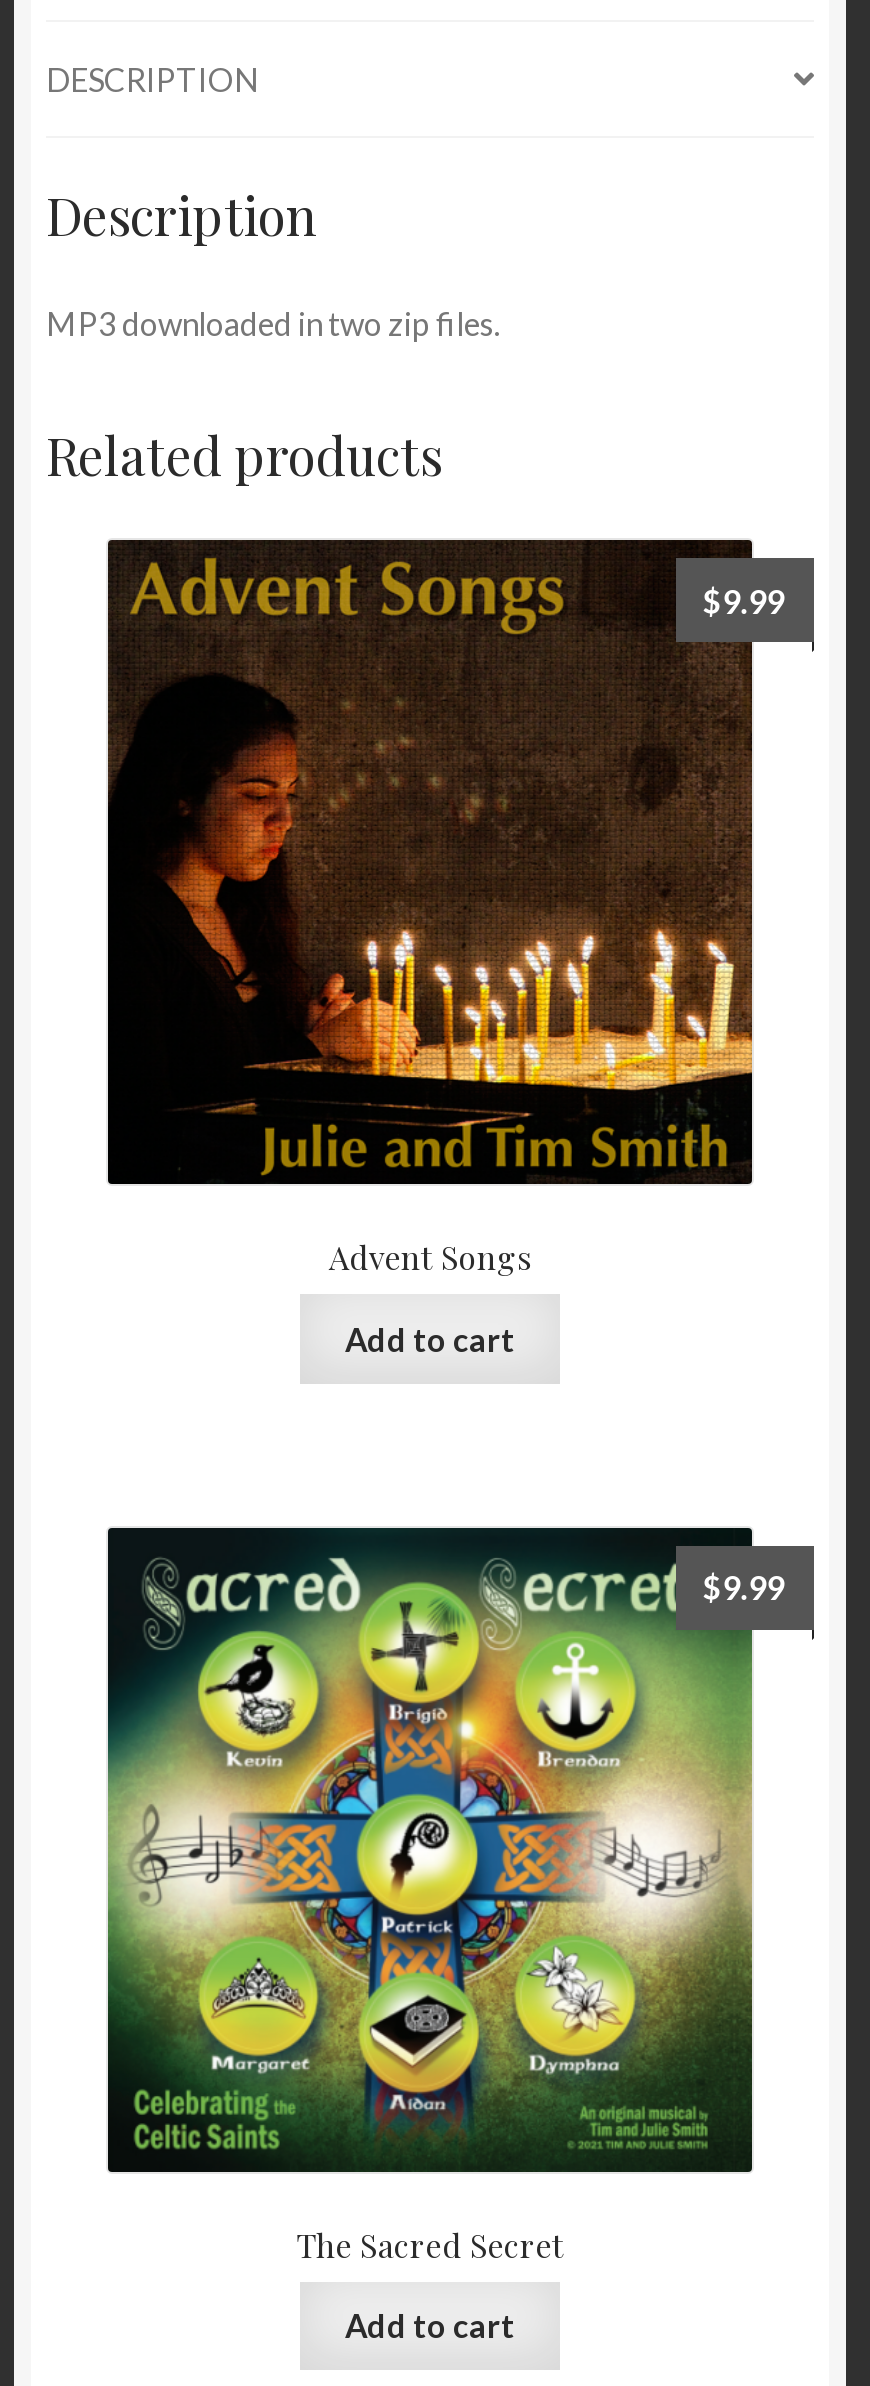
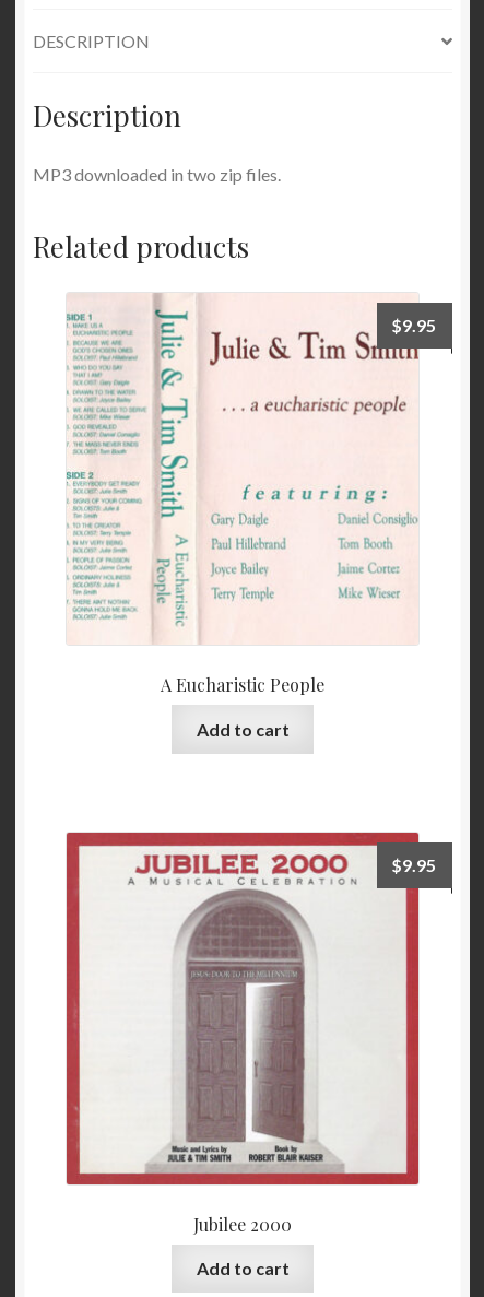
- [image]
- $9.99
+ [image]
+ $9.95

- Advent Songs
+ A Eucharistic People

- [image]
- $9.99
+ [image]
+ $9.95

- The Sacred Secret
+ Jubilee 2000
